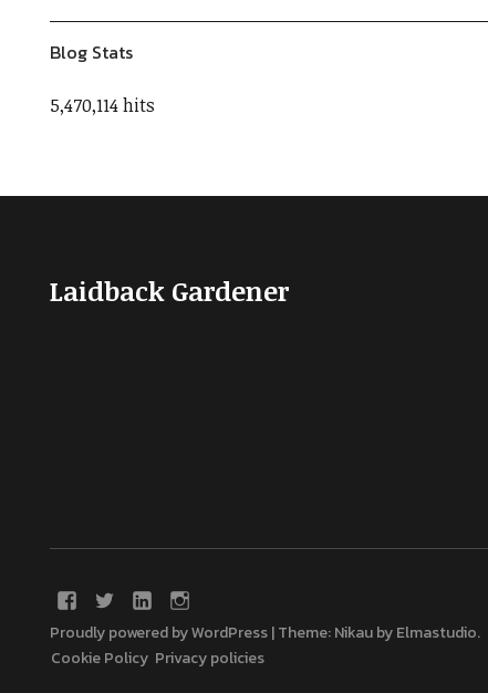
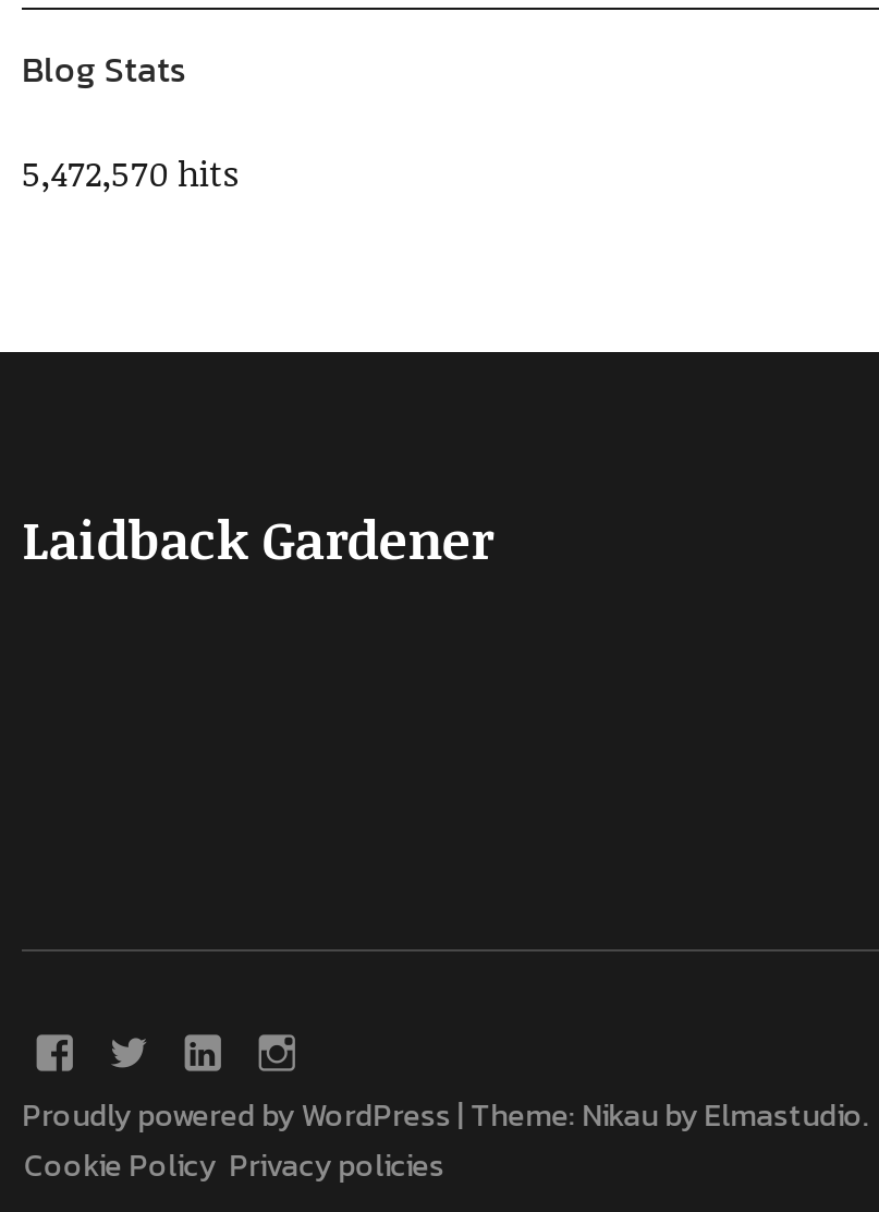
- 5,470,114 hits
+ 5,472,570 hits
